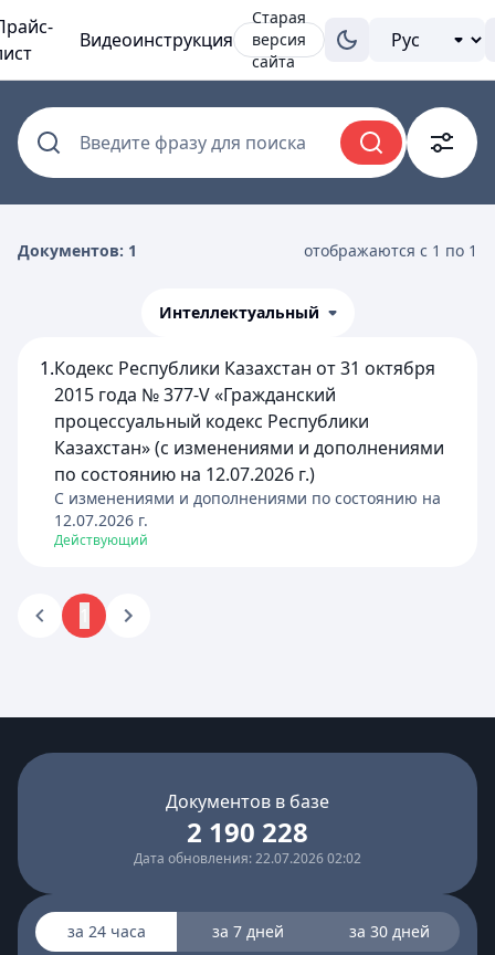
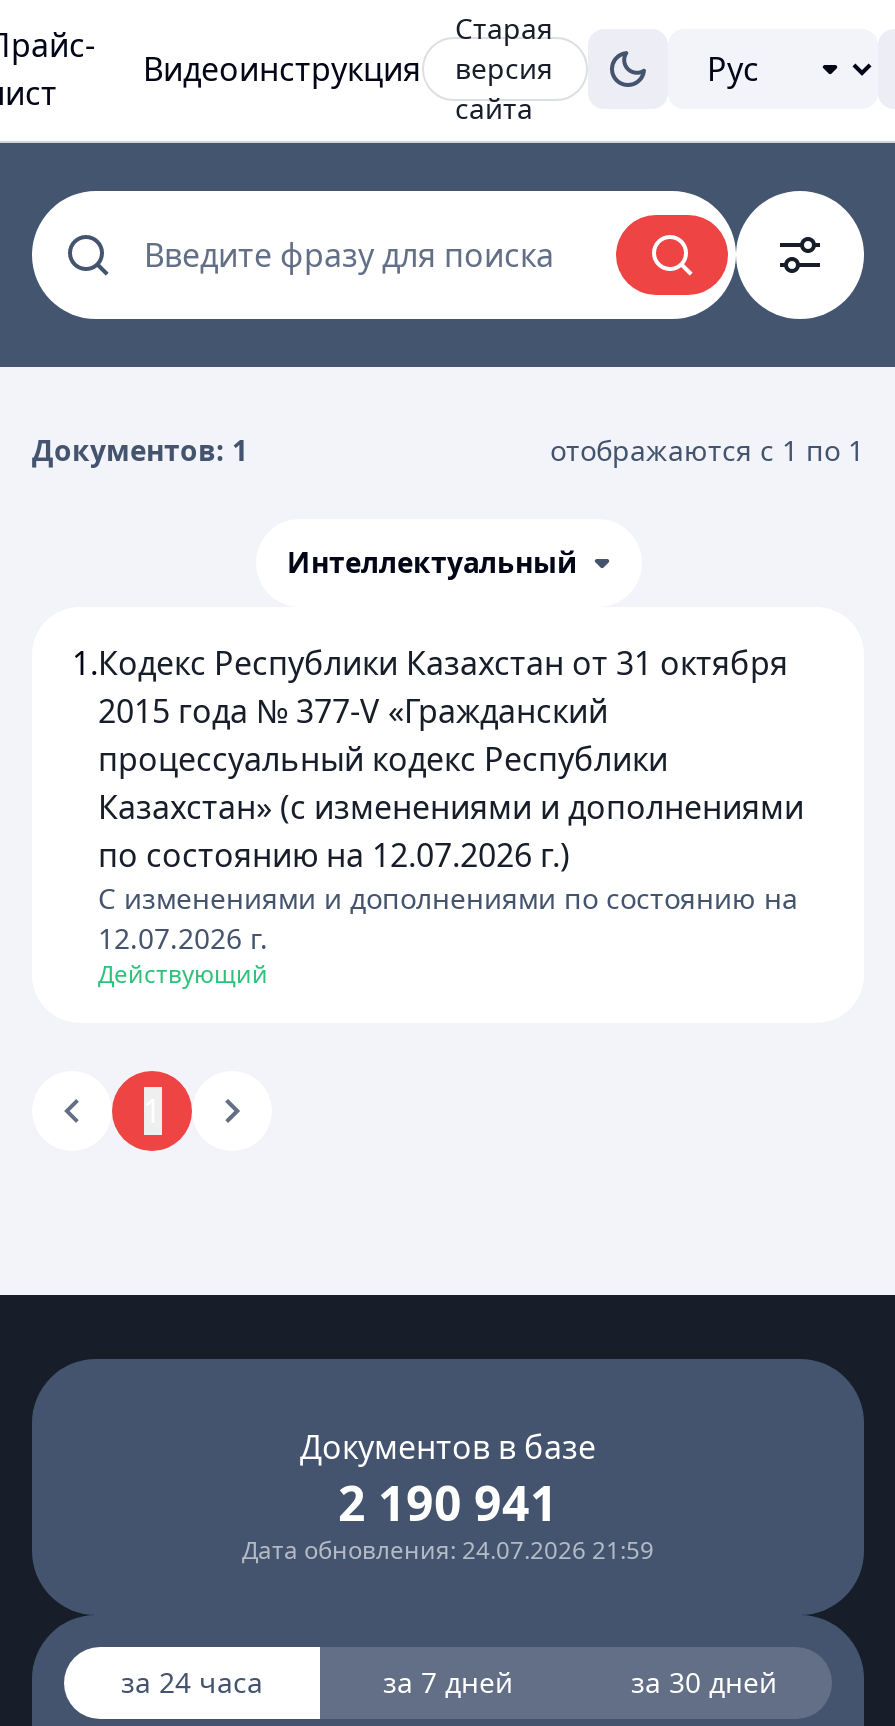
- 2 190 228
+ 2 190 941

- Дата обновления: 22.07.2026 02:02
+ Дата обновления: 24.07.2026 21:59
